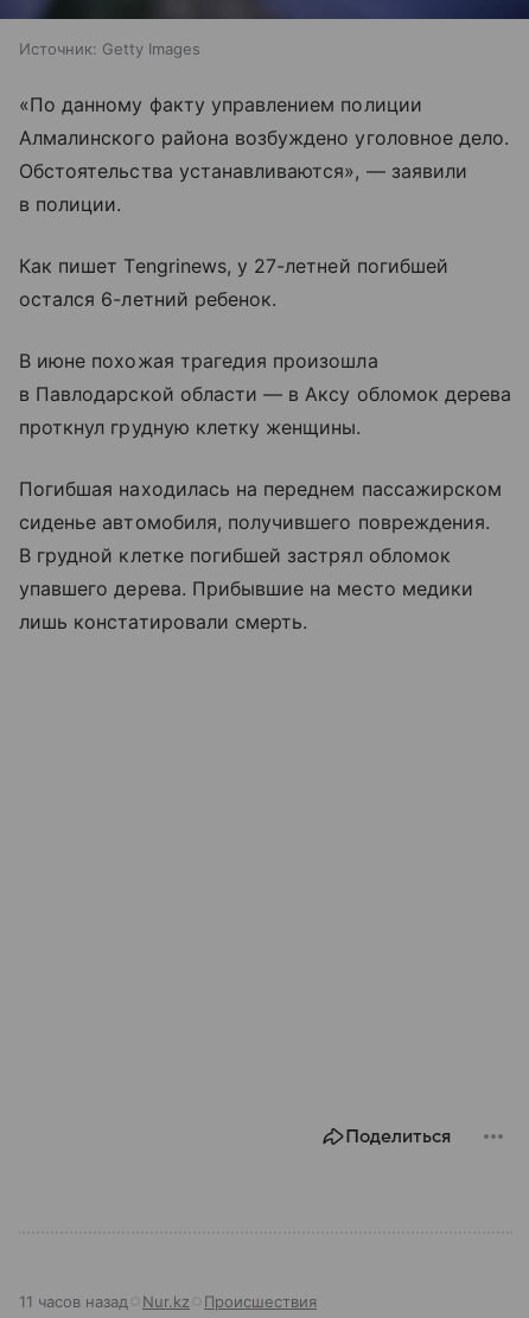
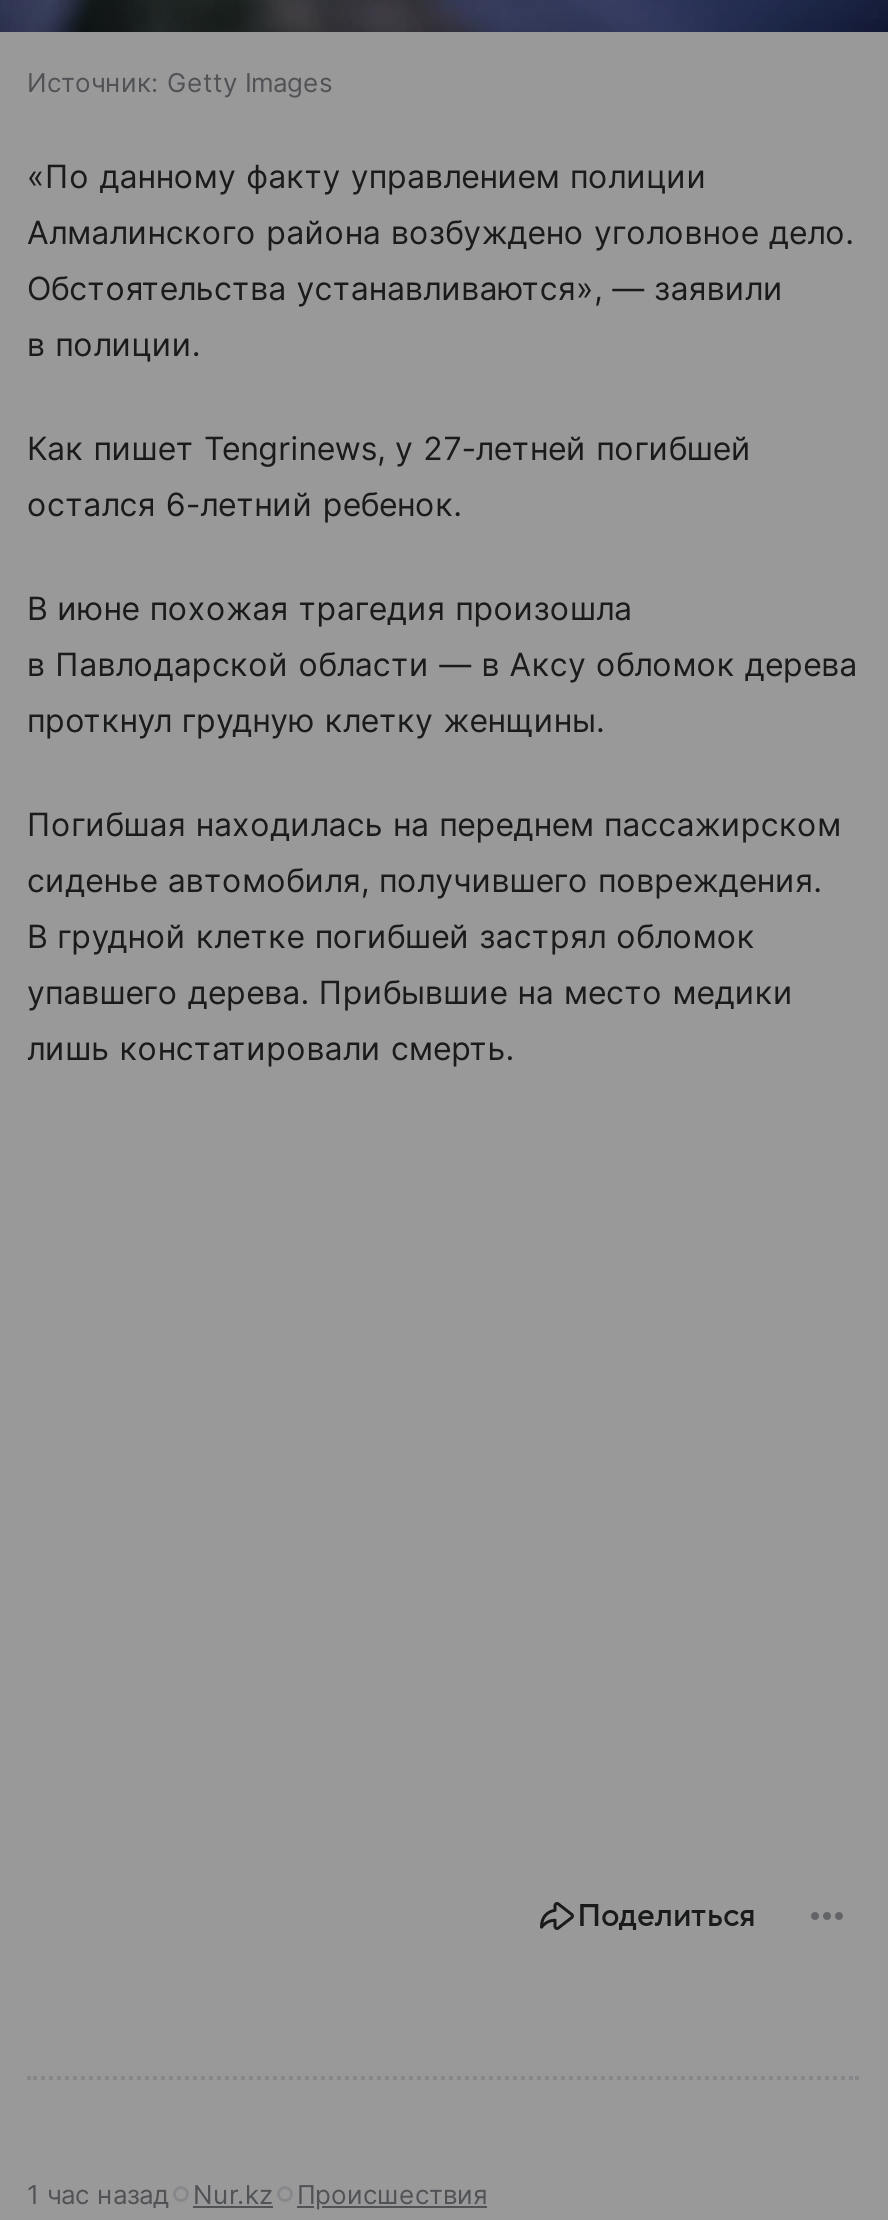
- 11 часов назад Nur.kz Происшествия
+ 1 час назад Nur.kz Происшествия
